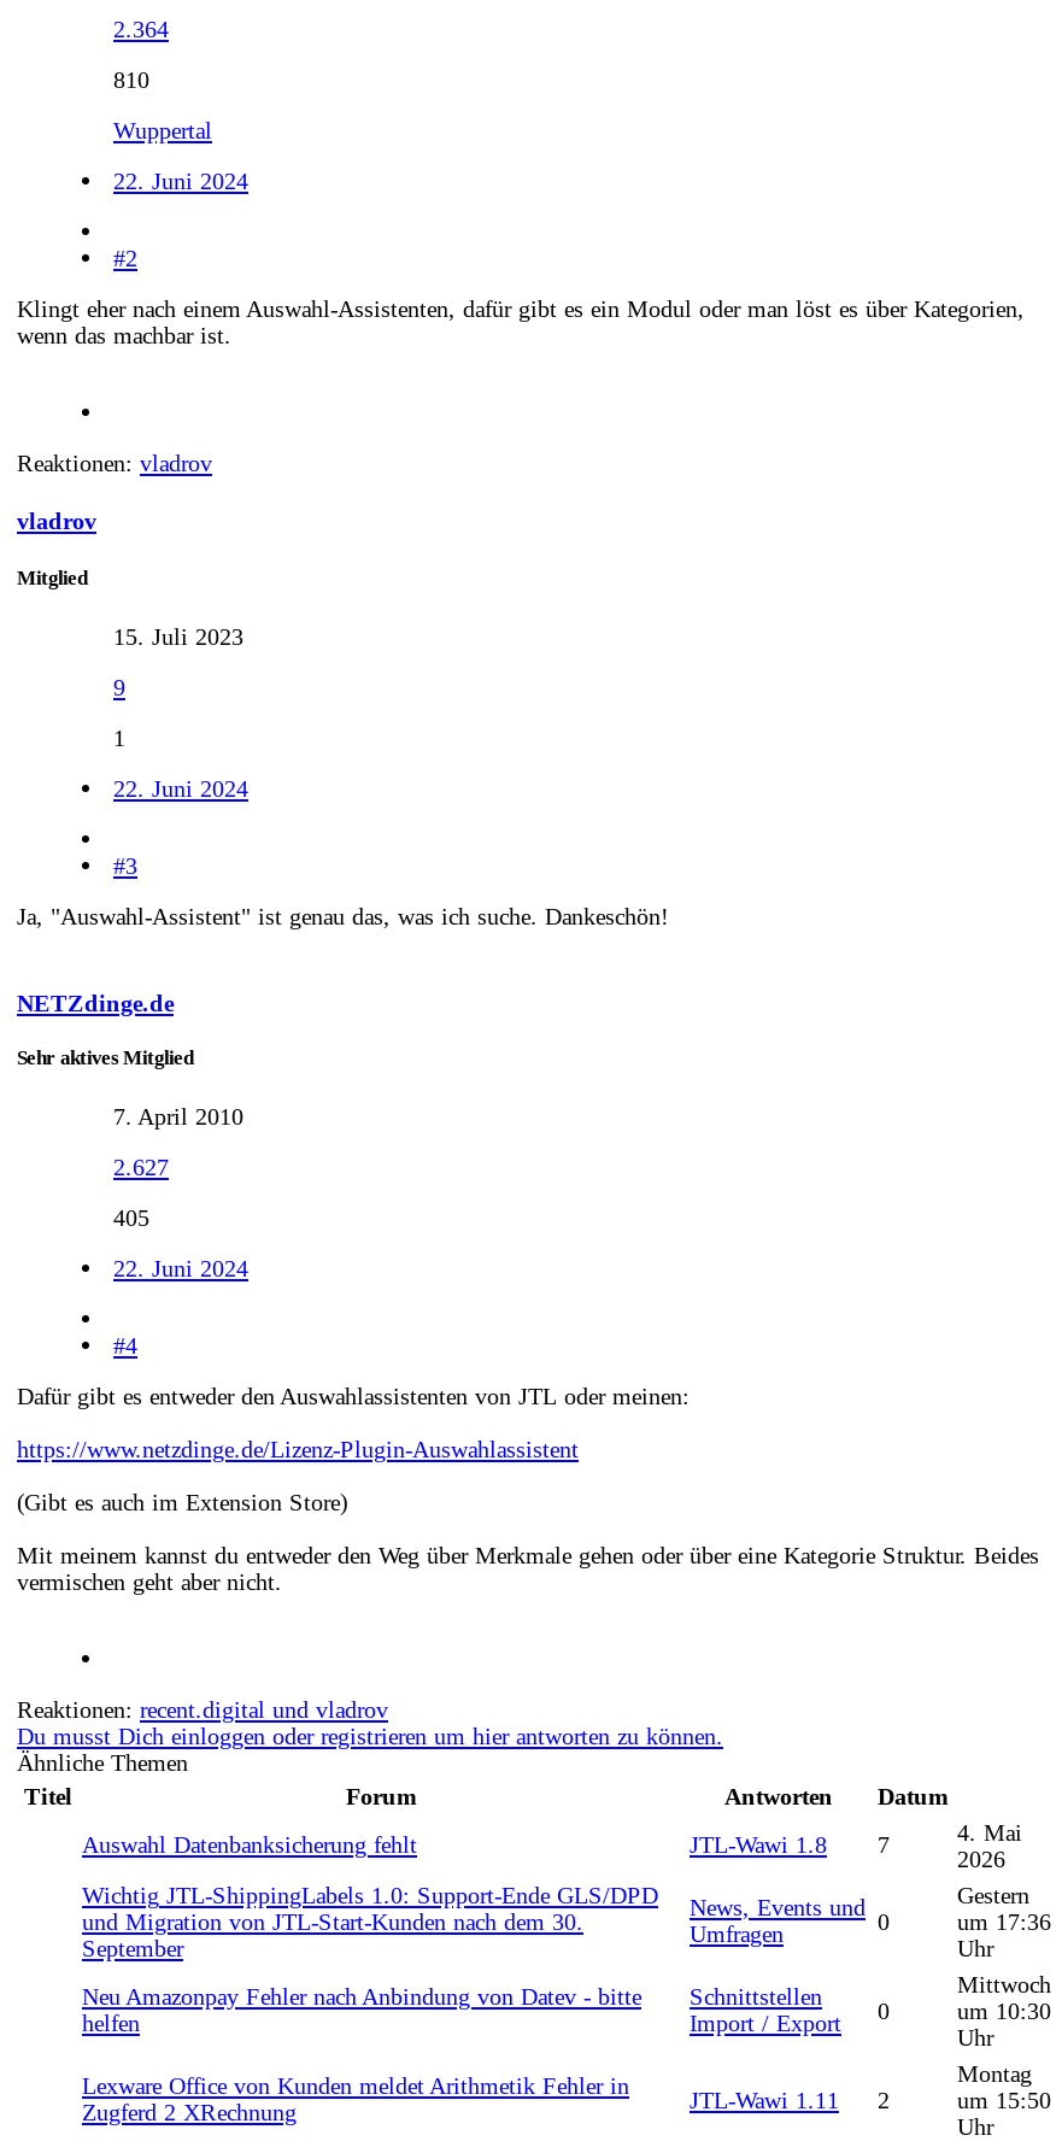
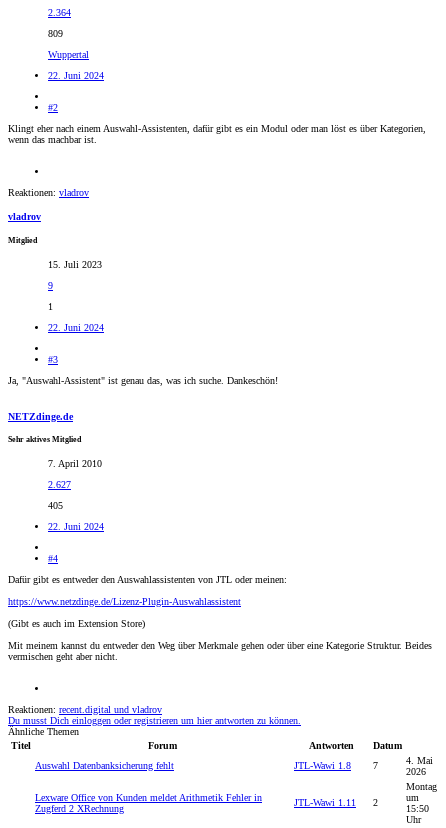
- 810
+ 809

- Wichtig JTL-ShippingLabels 1.0: Support-Ende GLS/DPD
- und Migration von JTL-Start-Kunden nach dem 30.
- September

- Gestern
- um 17:36
- Uhr
- Neu Amazonpay Fehler nach Anbindung von Datev - bitte
- helfen

- News, Events und
- Umfragen
- 0

- Schnittstellen
- Import / Export
- 0

- Mittwoch
- um 10:30
- Uhr
